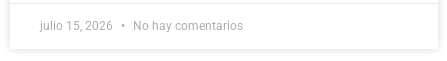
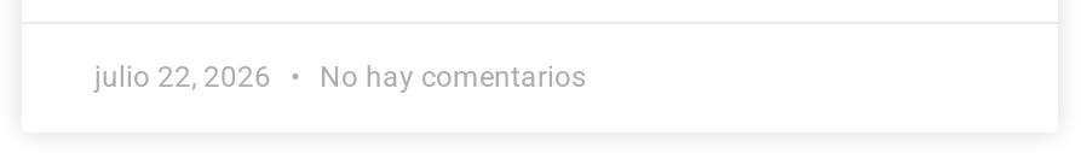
- julio 15, 2026 No hay comentarios
+ julio 22, 2026 No hay comentarios
